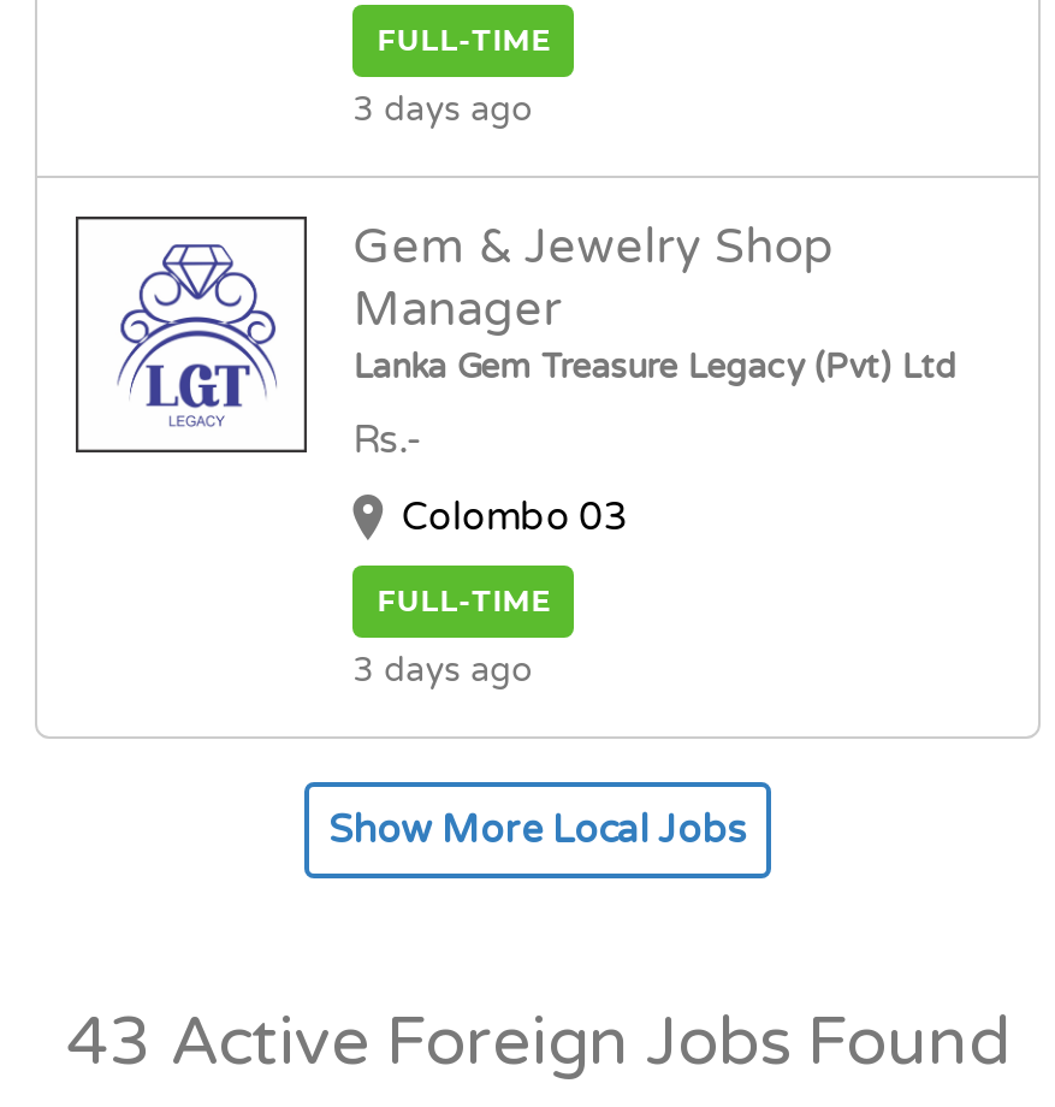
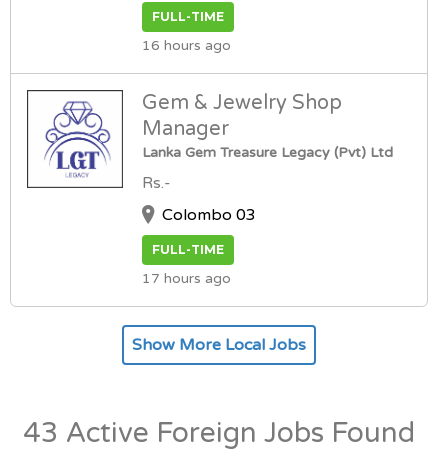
- 3 days ago
+ 16 hours ago

- 3 days ago
+ 17 hours ago
